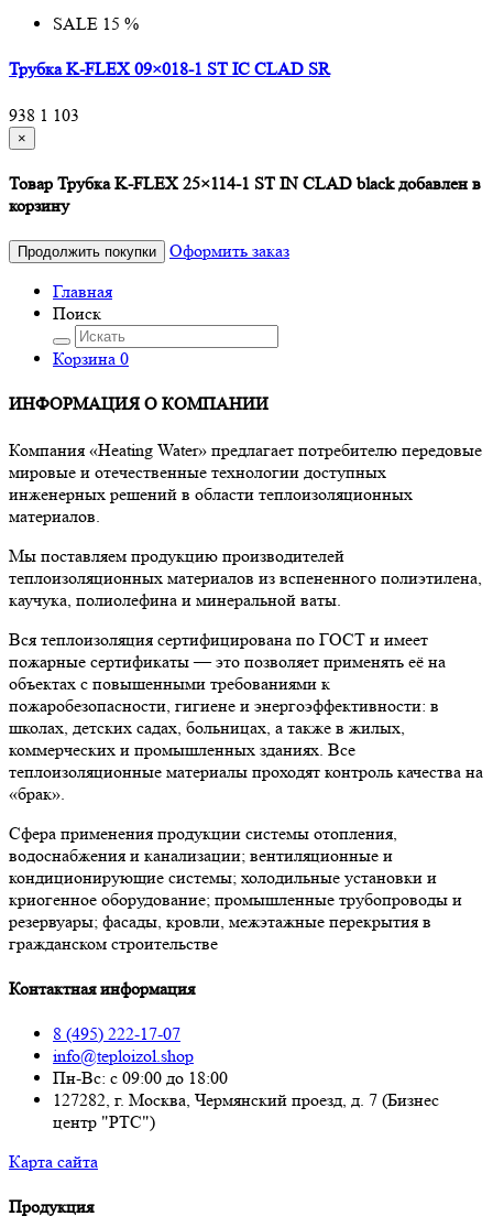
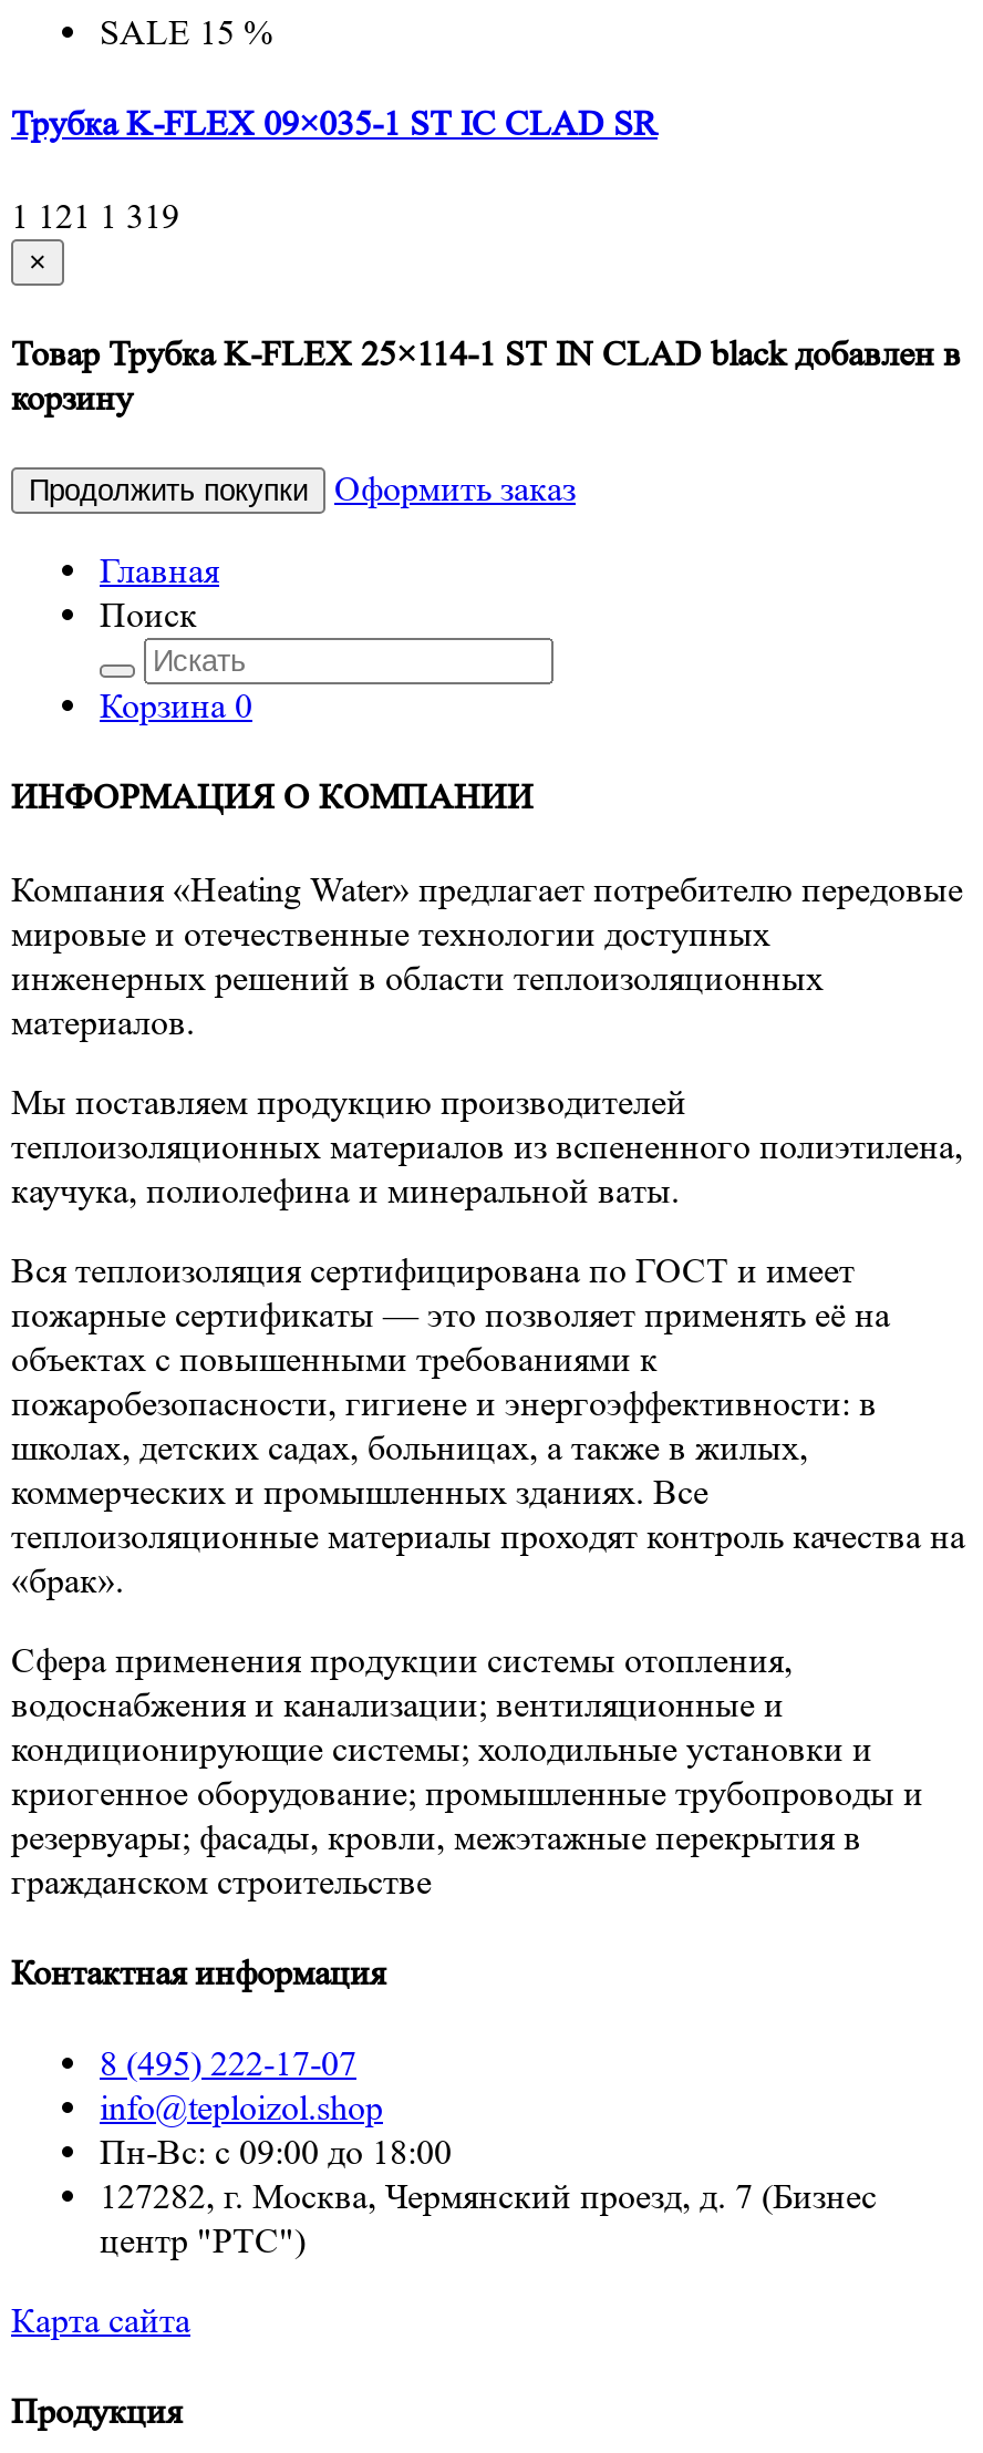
- Трубка K-FLEX 09×018-1 ST IC CLAD SR
+ Трубка K-FLEX 09×035-1 ST IC CLAD SR

- 938 1 103
+ 1 121 1 319
